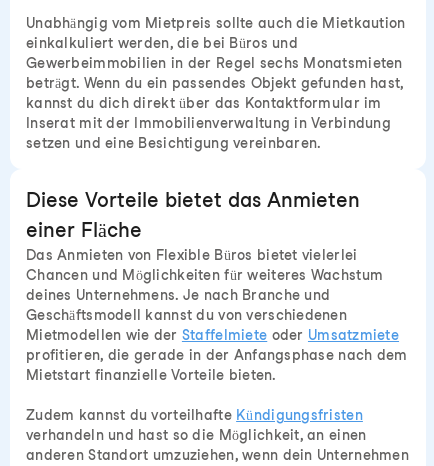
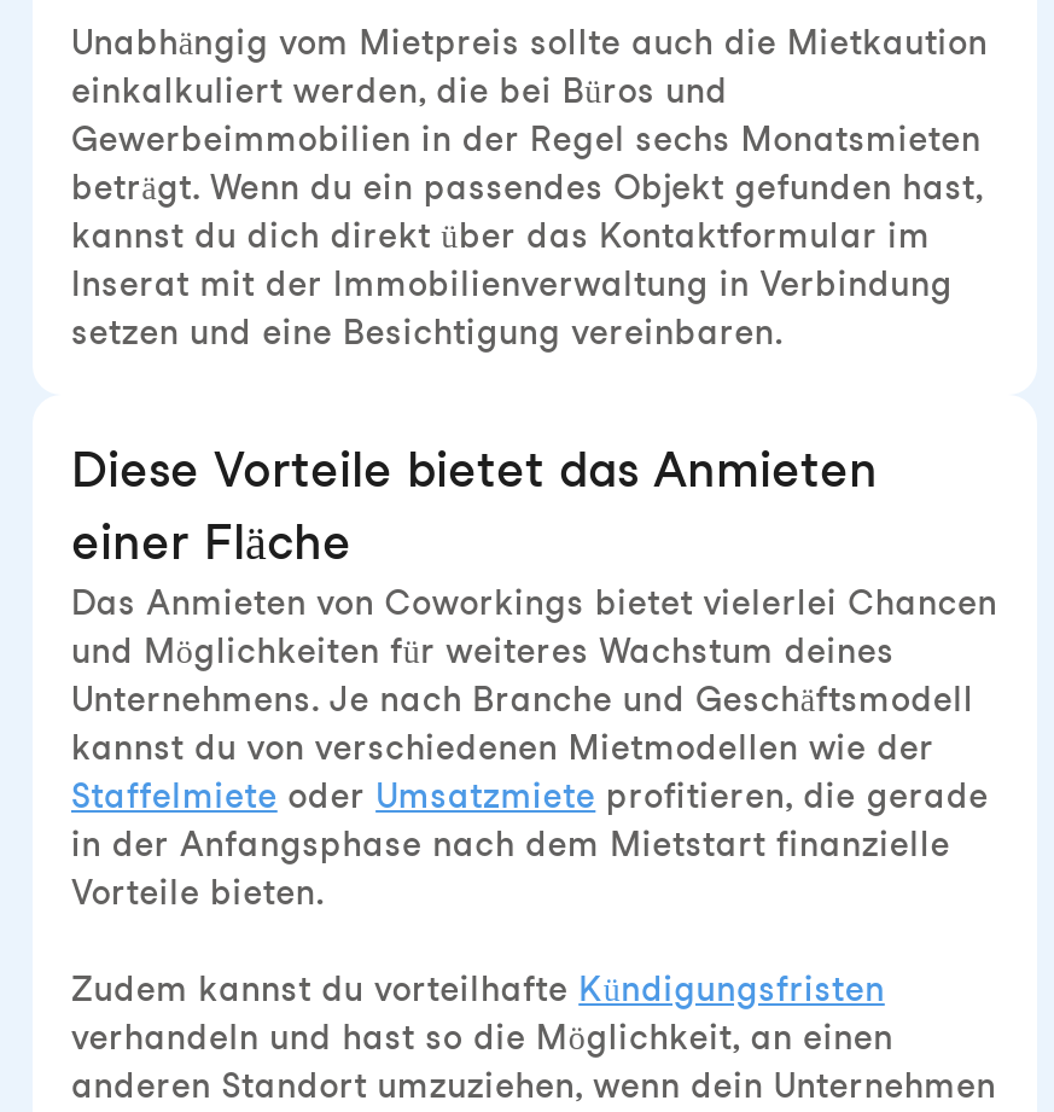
- Das Anmieten von Flexible Büros bietet vielerlei
- Chancen und Möglichkeiten für weiteres Wachstum
- deines Unternehmens. Je nach Branche und
- Geschäftsmodell kannst du von verschiedenen
- Mietmodellen wie der Staffelmiete oder Umsatzmiete
- profitieren, die gerade in der Anfangsphase nach dem
- Mietstart finanzielle Vorteile bieten.
+ Das Anmieten von Coworkings bietet vielerlei Chancen
+ und Möglichkeiten für weiteres Wachstum deines
+ Unternehmens. Je nach Branche und Geschäftsmodell
+ kannst du von verschiedenen Mietmodellen wie der
+ Staffelmiete oder Umsatzmiete profitieren, die gerade
+ in der Anfangsphase nach dem Mietstart finanzielle
+ Vorteile bieten.
